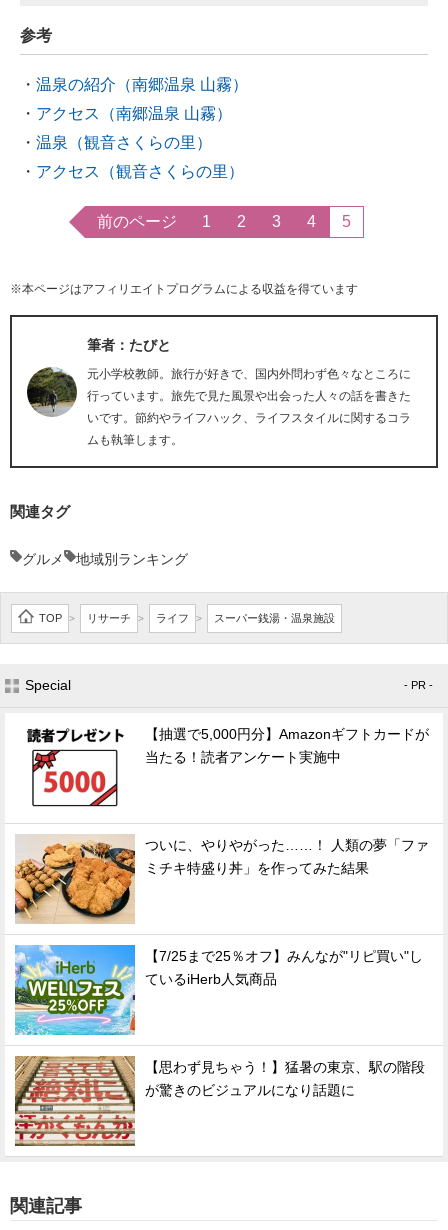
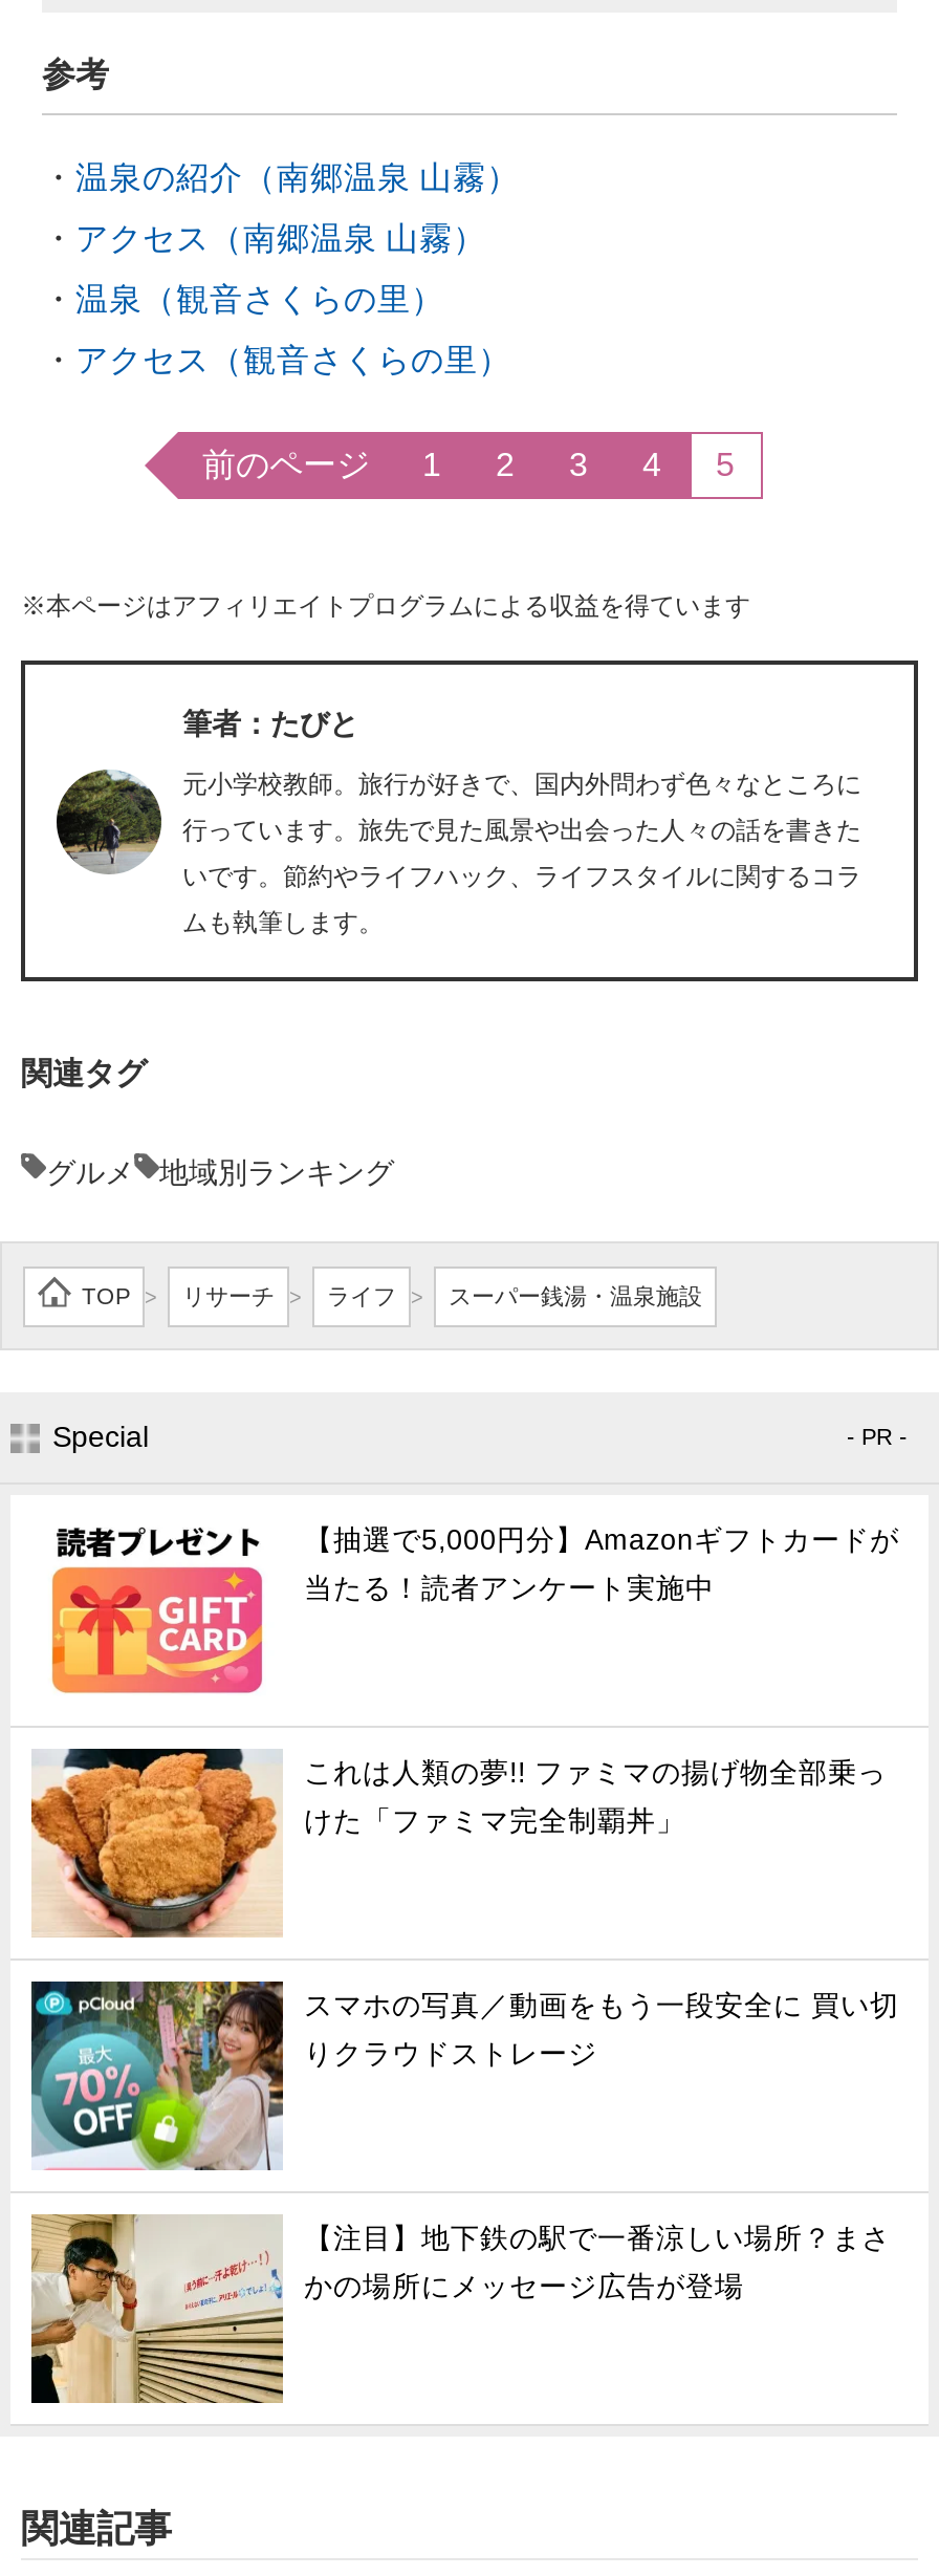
- [image]
+ [image]

- [image]
- ついに、やりやがった……！ 人類の夢「ファ
+ [image]
+ これは人類の夢!! ファミマの揚げ物全部乗っ

- ミチキ特盛り丼」を作ってみた結果
+ けた「ファミマ完全制覇丼」

- [image]
- 【7/25まで25％オフ】みんなが"リピ買い"し
+ [image]
+ スマホの写真／動画をもう一段安全に 買い切

- ているiHerb人気商品
+ りクラウドストレージ

- [image]
- 【思わず見ちゃう！】猛暑の東京、駅の階段
+ [image]
+ 【注目】地下鉄の駅で一番涼しい場所？まさ

- が驚きのビジュアルになり話題に
+ かの場所にメッセージ広告が登場
